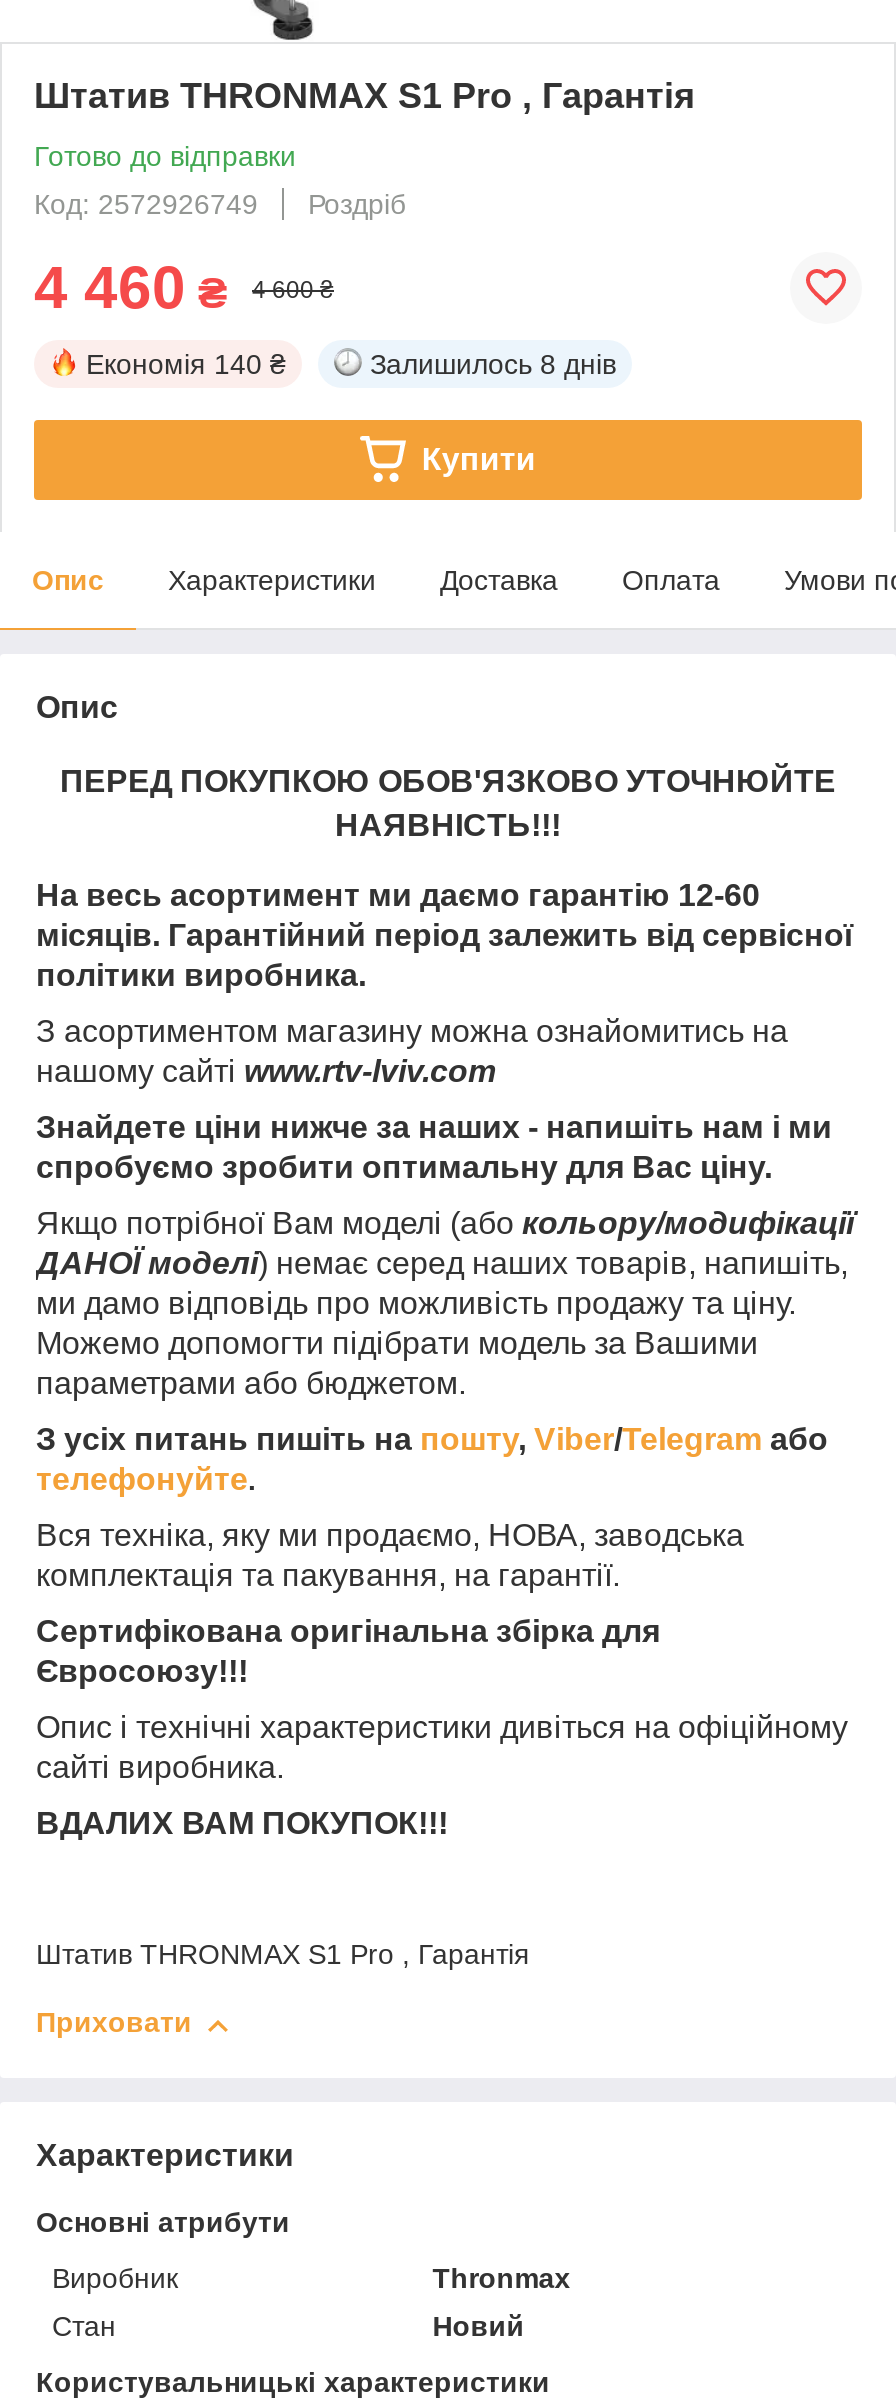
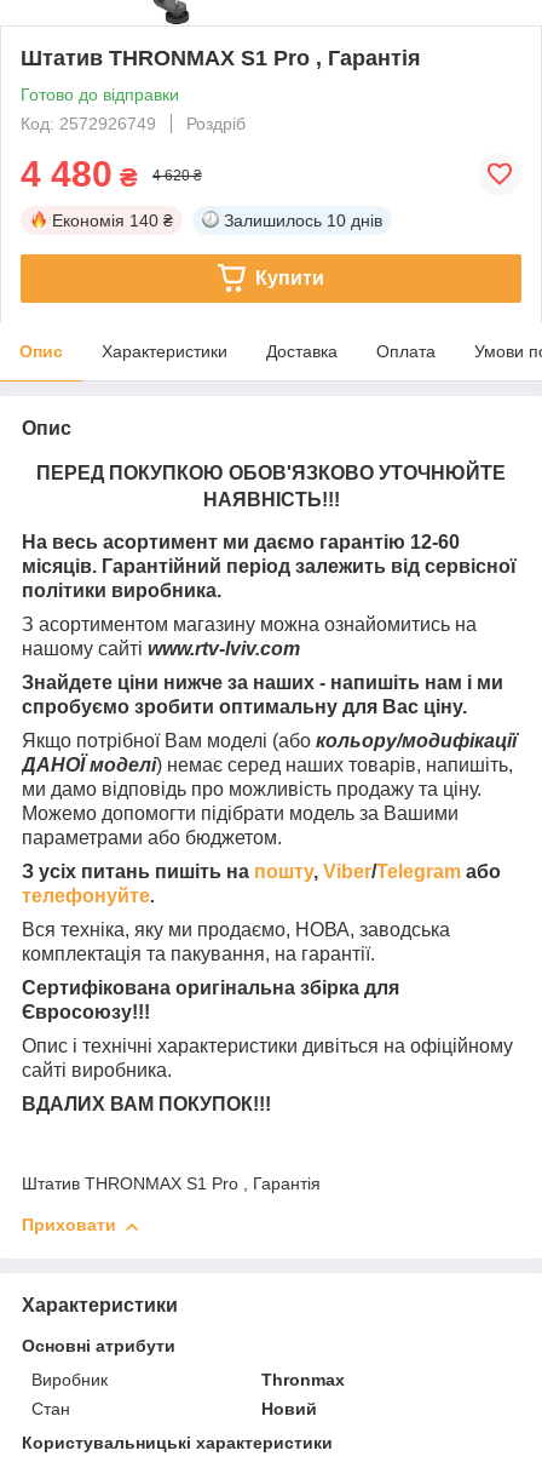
- 4 460 ₴
+ 4 480 ₴

- 4 600 ₴
+ 4 620 ₴

- Залишилось 8 днів
+ Залишилось 10 днів
